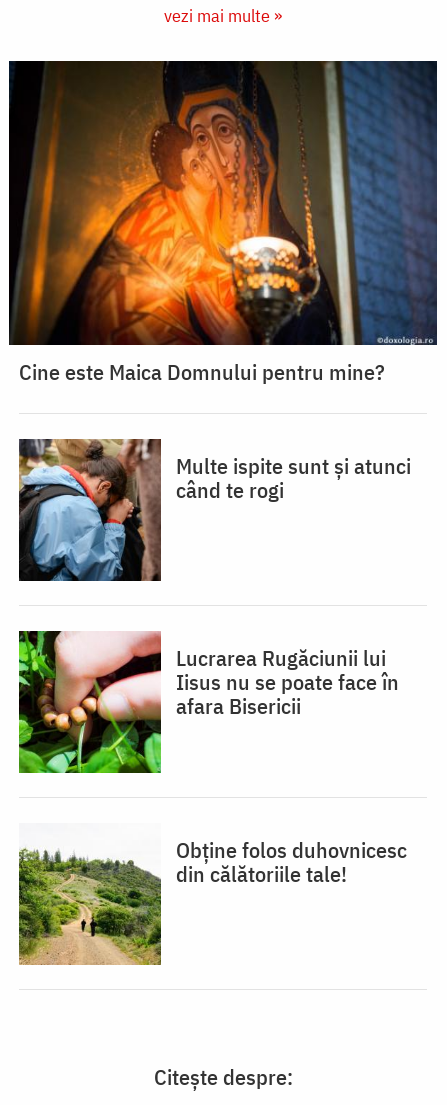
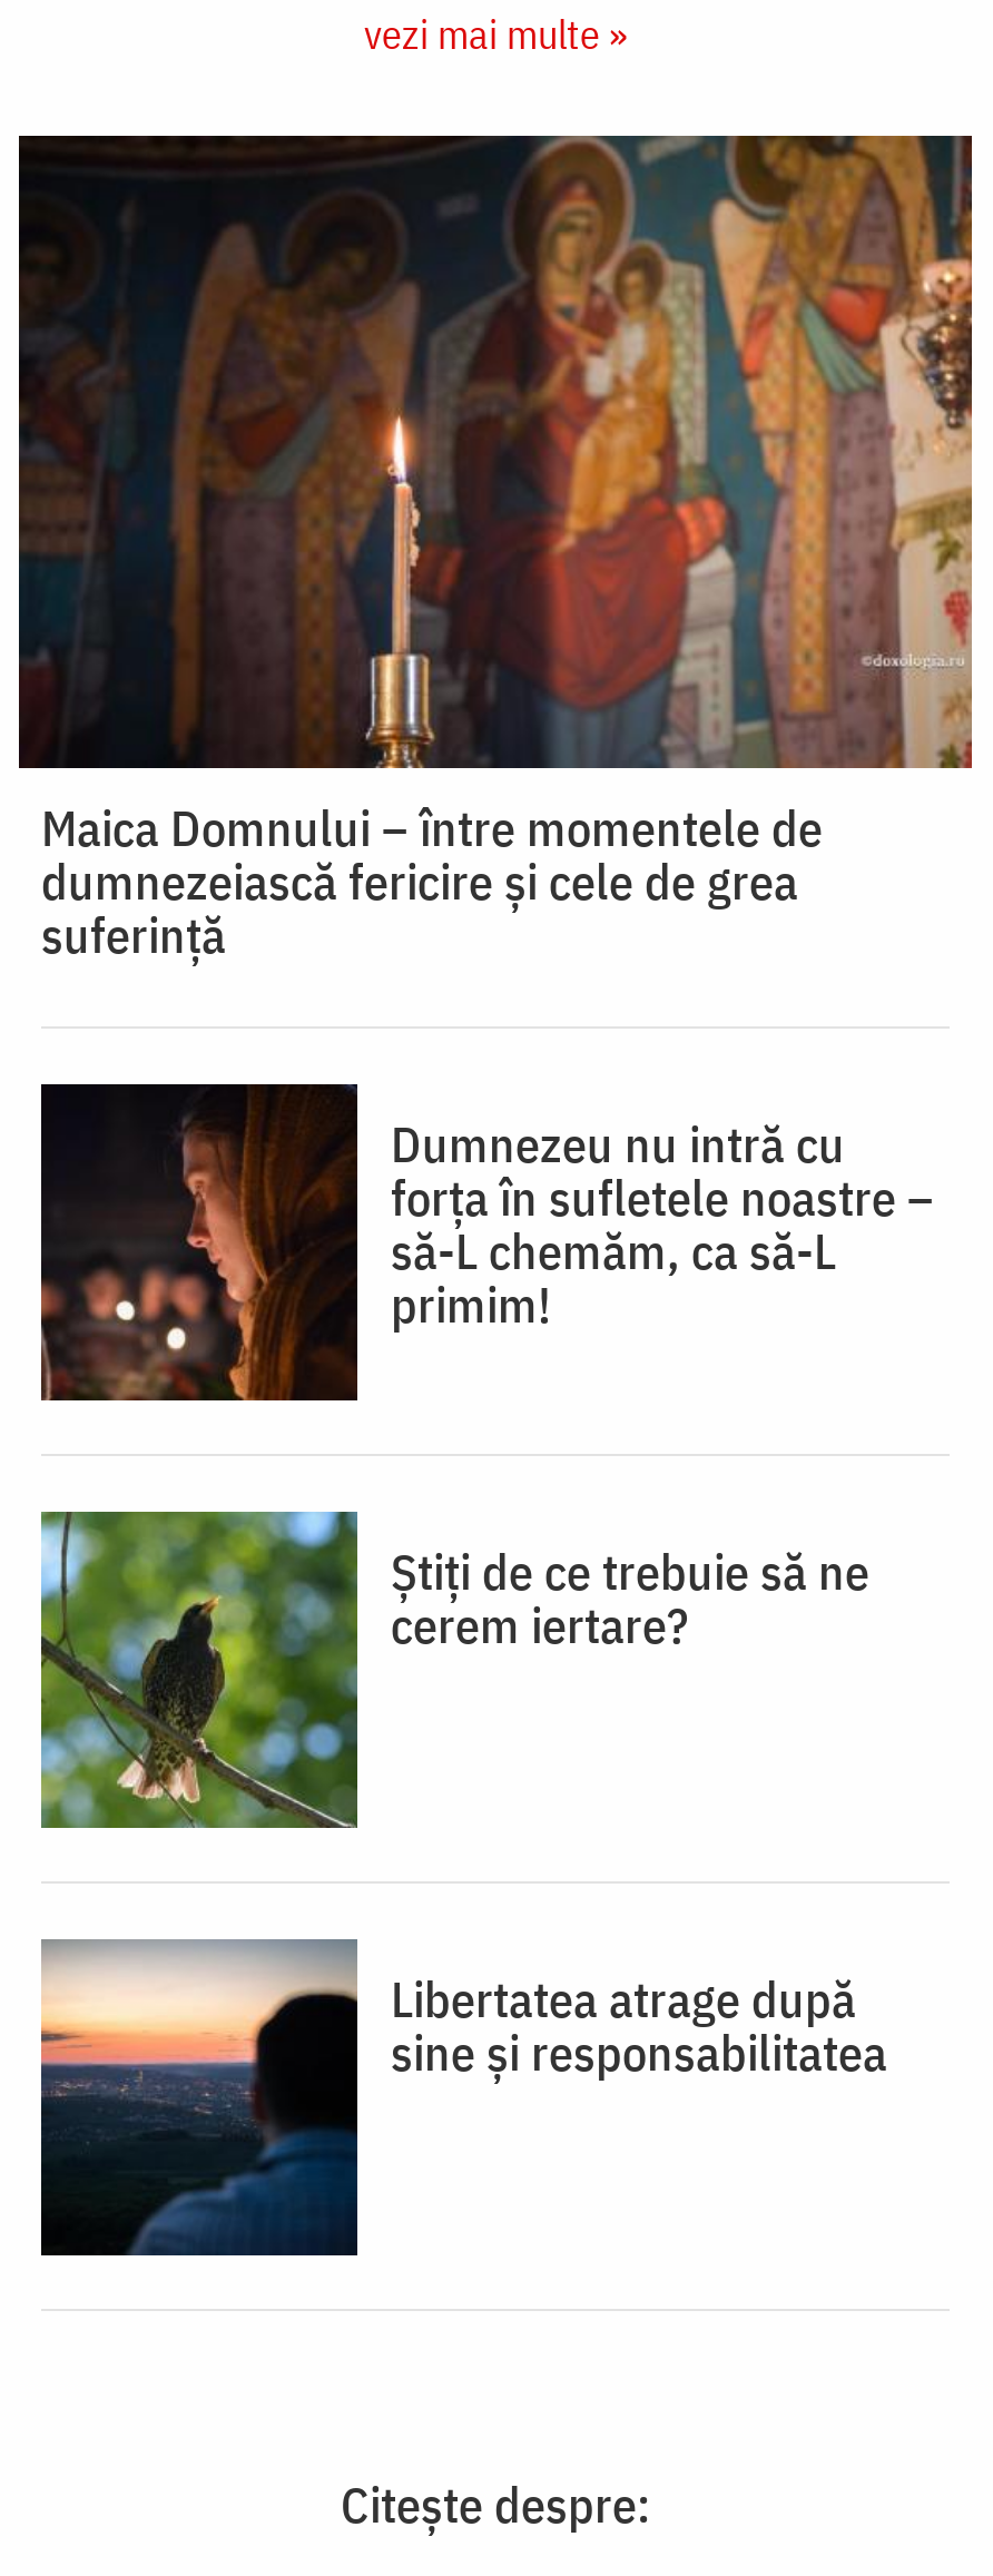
- [image]
- Cine este Maica Domnului pentru mine?
+ [image]
+ Maica Domnului – între momentele de
+ dumnezeiască fericire și cele de grea
+ suferință

- [image]
- Multe ispite sunt și atunci
- când te rogi
+ [image]
+ Dumnezeu nu intră cu
+ forța în sufletele noastre –
+ să-L chemăm, ca să-L
+ primim!

- [image]
- Lucrarea Rugăciunii lui
- Iisus nu se poate face în
- afara Bisericii
+ [image]
+ Știți de ce trebuie să ne
+ cerem iertare?

- [image]
- Obține folos duhovnicesc
- din călătoriile tale!
+ [image]
+ Libertatea atrage după
+ sine și responsabilitatea
